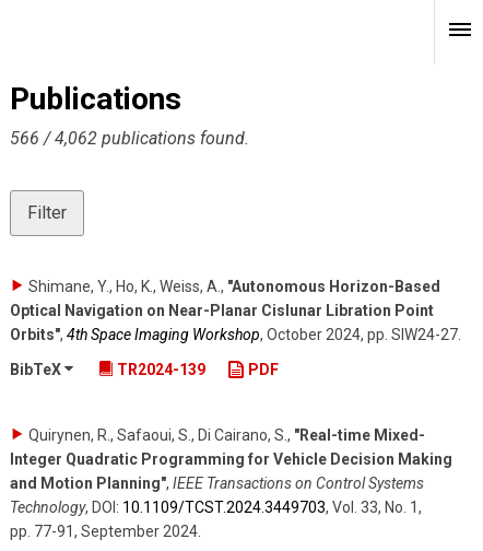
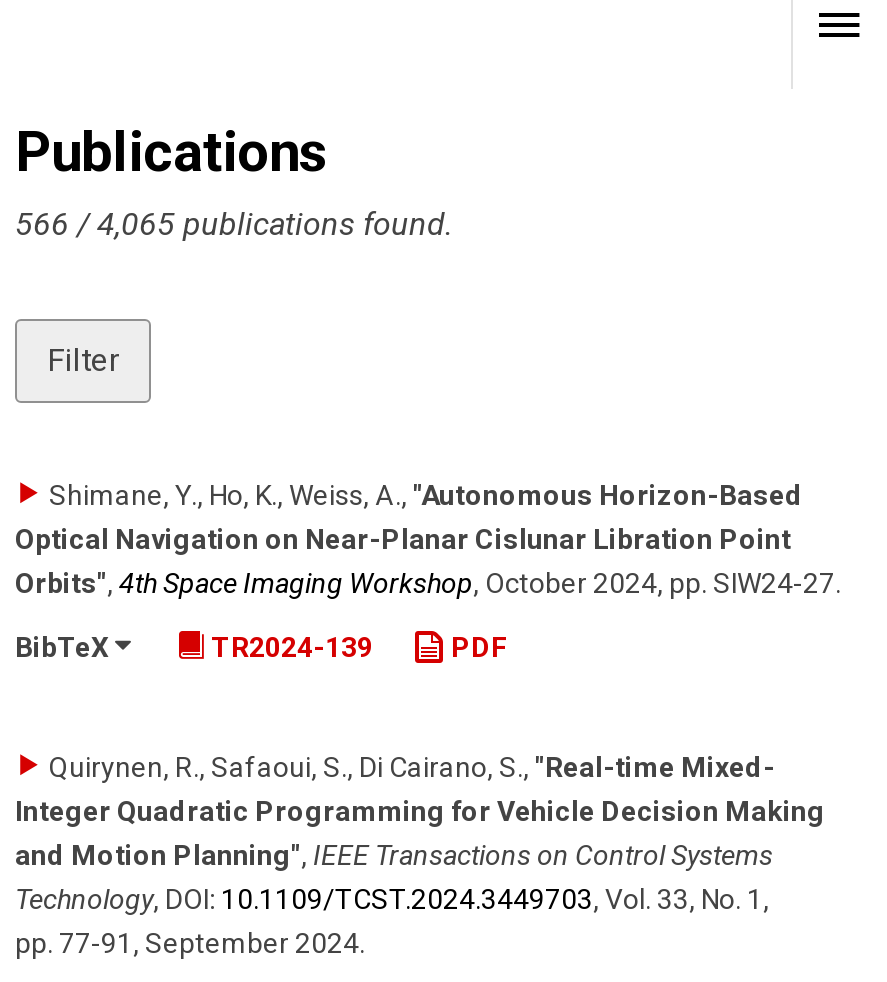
- 566 / 4,062 publications found.
+ 566 / 4,065 publications found.
